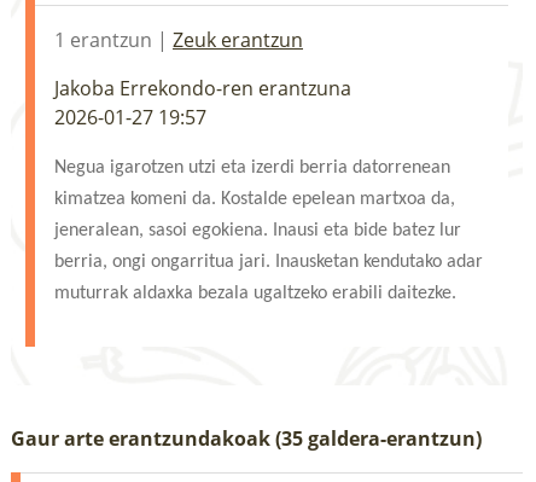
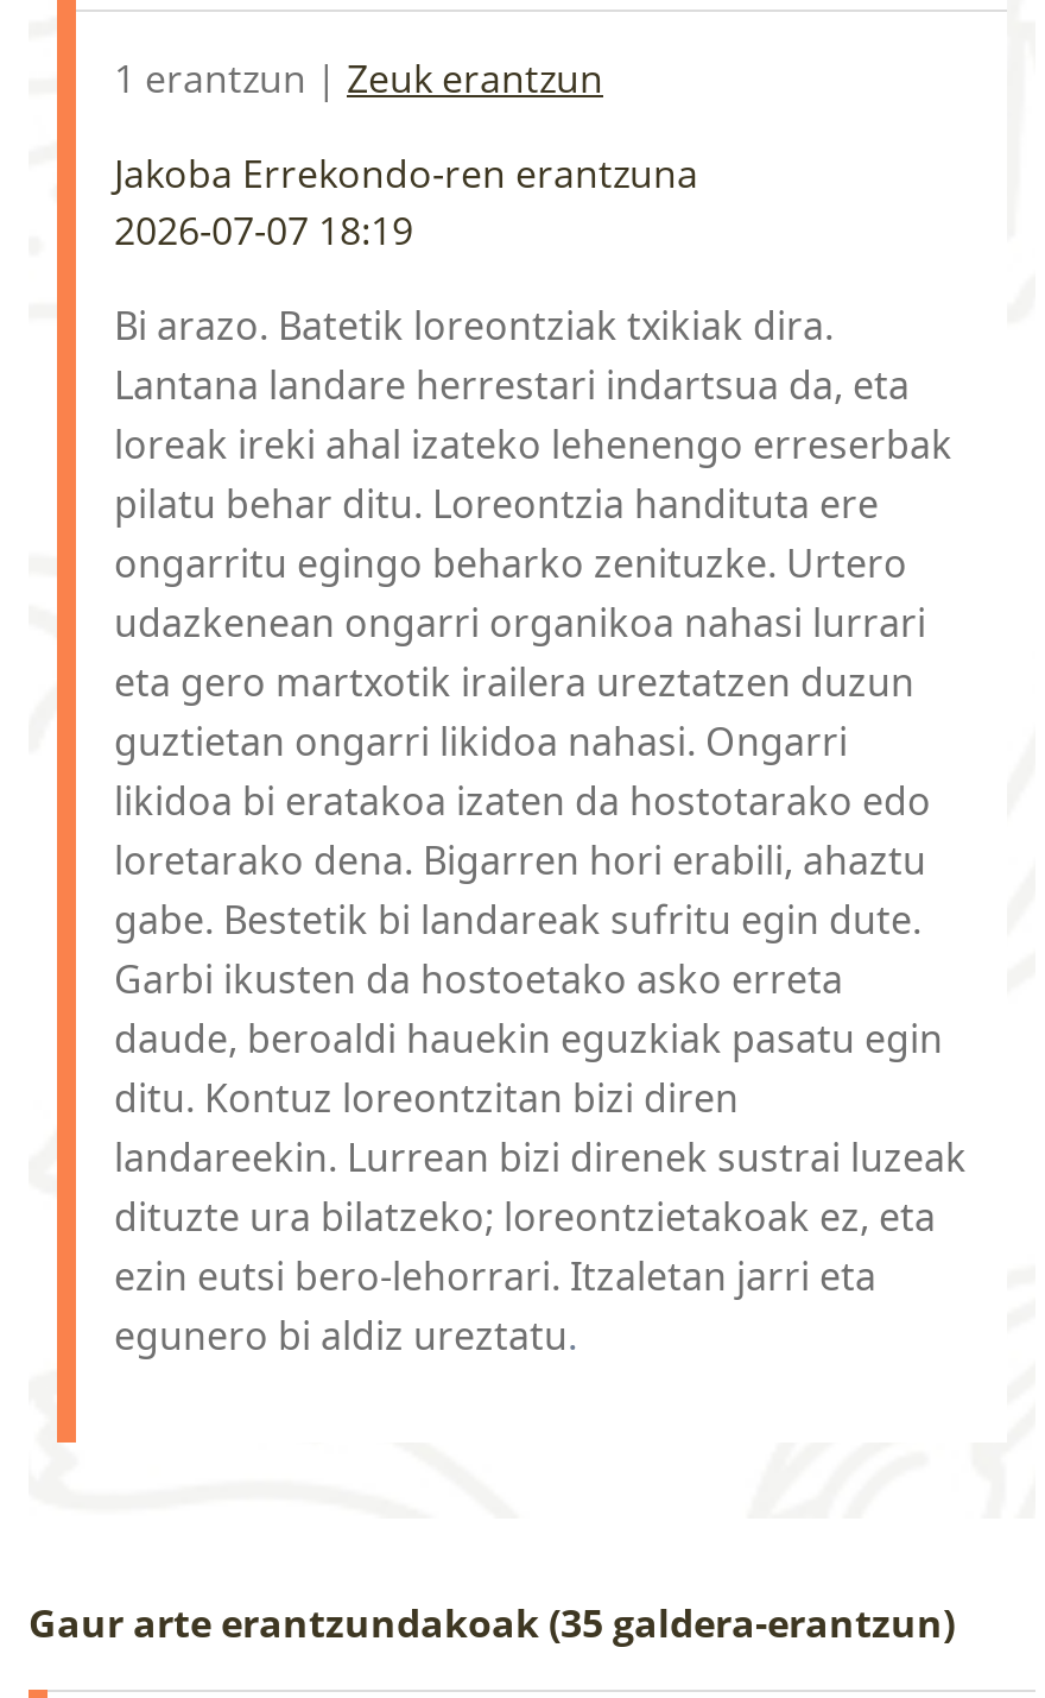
- 2026-01-27 19:57
- Negua igarotzen utzi eta izerdi berria datorrenean
- kimatzea komeni da. Kostalde epelean martxoa da,
- jeneralean, sasoi egokiena. Inausi eta bide batez lur
- berria, ongi ongarritua jari. Inausketan kendutako adar
- muturrak aldaxka bezala ugaltzeko erabili daitezke.
+ 2026-07-07 18:19
+ Bi arazo. Batetik loreontziak txikiak dira.
+ Lantana landare herrestari indartsua da, eta
+ loreak ireki ahal izateko lehenengo erreserbak
+ pilatu behar ditu. Loreontzia handituta ere
+ ongarritu egingo beharko zenituzke. Urtero
+ udazkenean ongarri organikoa nahasi lurrari
+ eta gero martxotik irailera ureztatzen duzun
+ guztietan ongarri likidoa nahasi. Ongarri
+ likidoa bi eratakoa izaten da hostotarako edo
+ loretarako dena. Bigarren hori erabili, ahaztu
+ gabe. Bestetik bi landareak sufritu egin dute.
+ Garbi ikusten da hostoetako asko erreta
+ daude, beroaldi hauekin eguzkiak pasatu egin
+ ditu. Kontuz loreontzitan bizi diren
+ landareekin. Lurrean bizi direnek sustrai luzeak
+ dituzte ura bilatzeko; loreontzietakoak ez, eta
+ ezin eutsi bero-lehorrari. Itzaletan jarri eta
+ egunero bi aldiz ureztatu.
